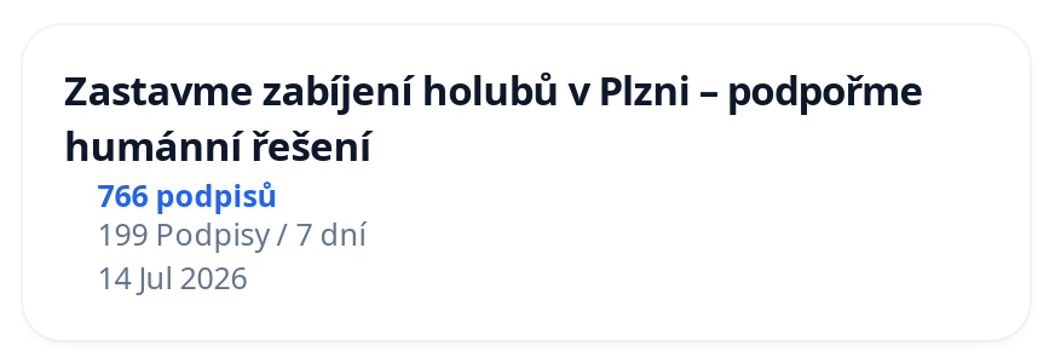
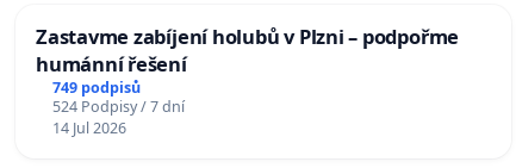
- 766 podpisů
+ 749 podpisů

- 199 Podpisy / 7 dní
+ 524 Podpisy / 7 dní
